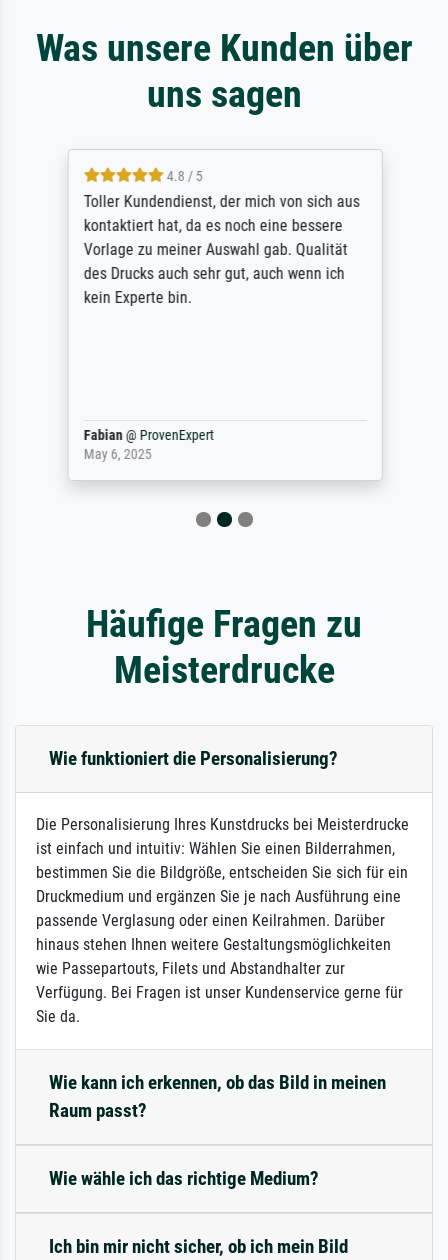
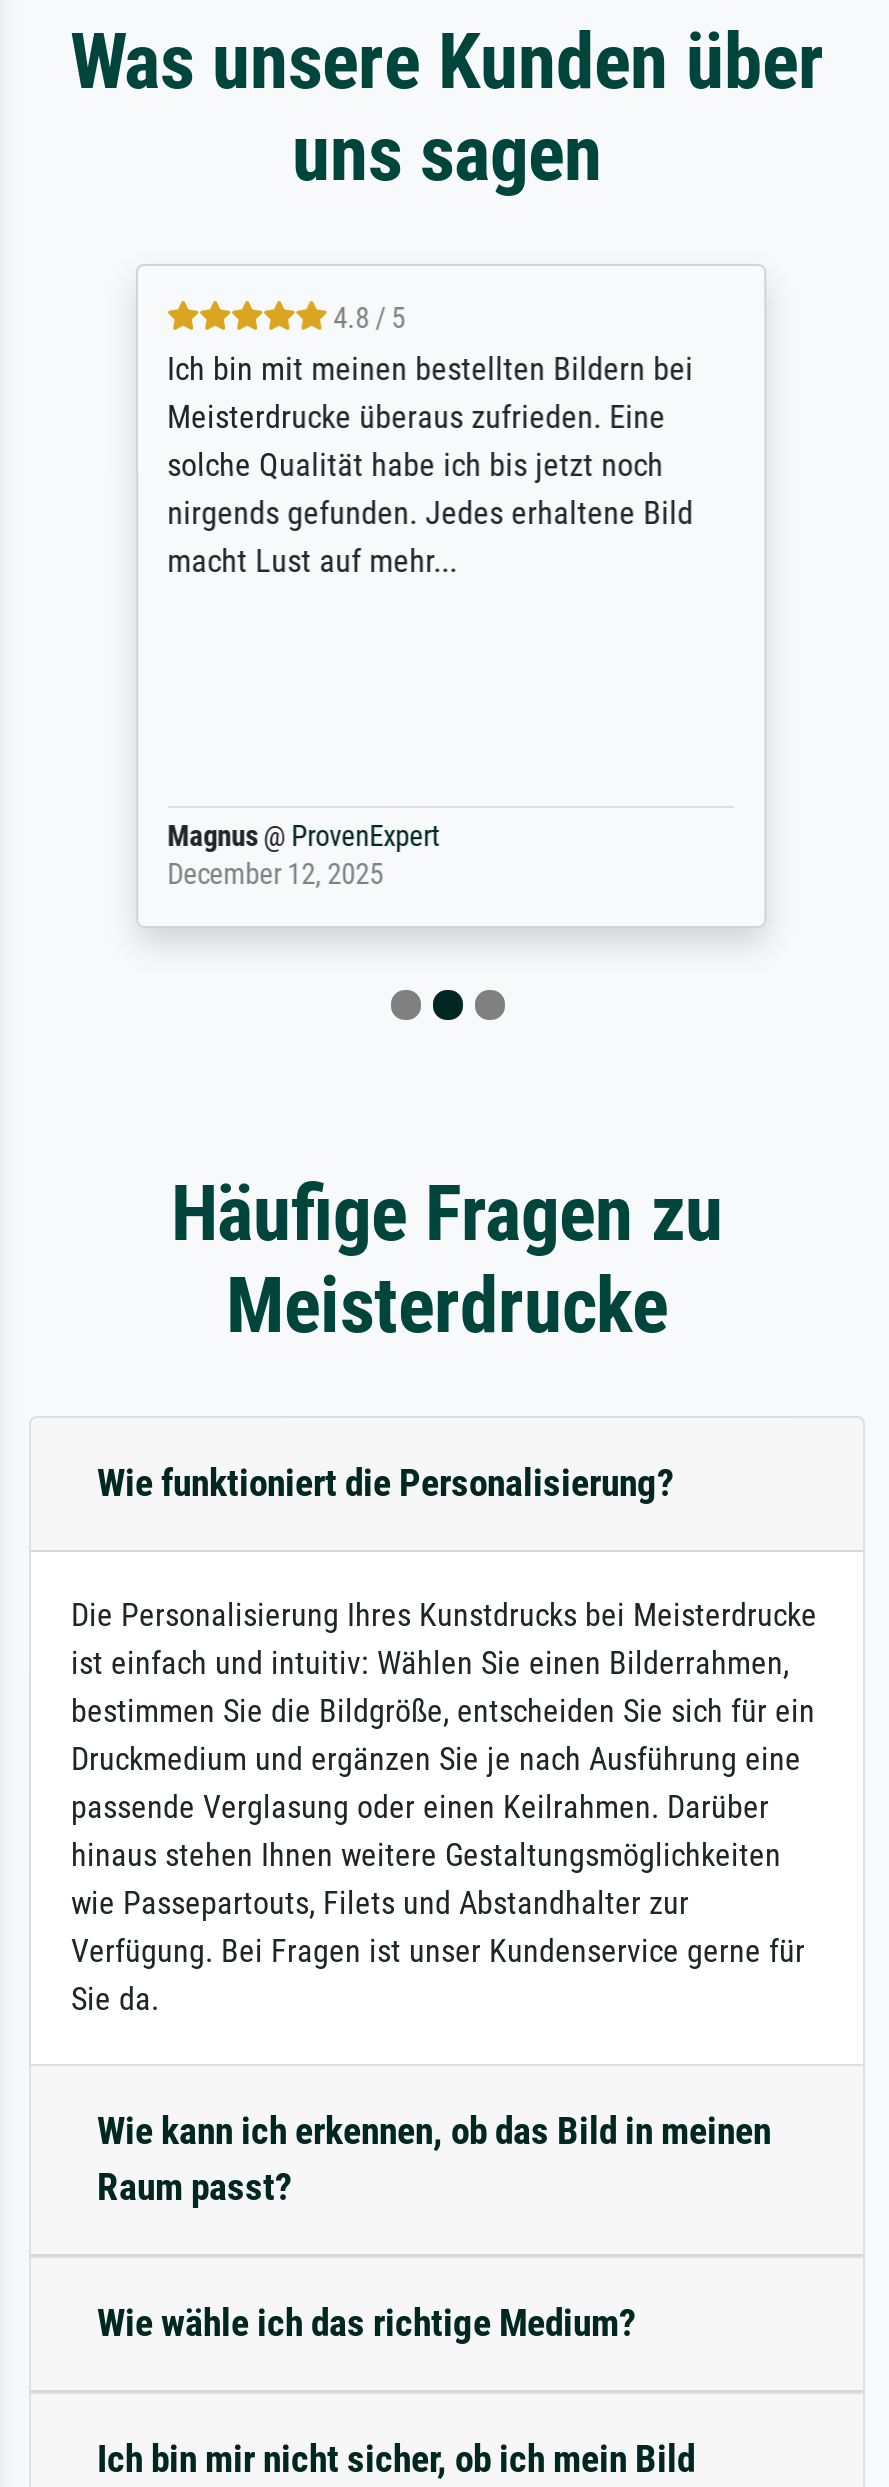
- Toller Kundendienst, der mich von sich aus
- kontaktiert hat, da es noch eine bessere
- Vorlage zu meiner Auswahl gab. Qualität
- des Drucks auch sehr gut, auch wenn ich
- kein Experte bin.
+ Ich bin mit meinen bestellten Bildern bei
+ Meisterdrucke überaus zufrieden. Eine
+ solche Qualität habe ich bis jetzt noch
+ nirgends gefunden. Jedes erhaltene Bild
+ macht Lust auf mehr...

- Fabian @ ProvenExpert
- May 6, 2025
+ Magnus @ ProvenExpert
+ December 12, 2025
